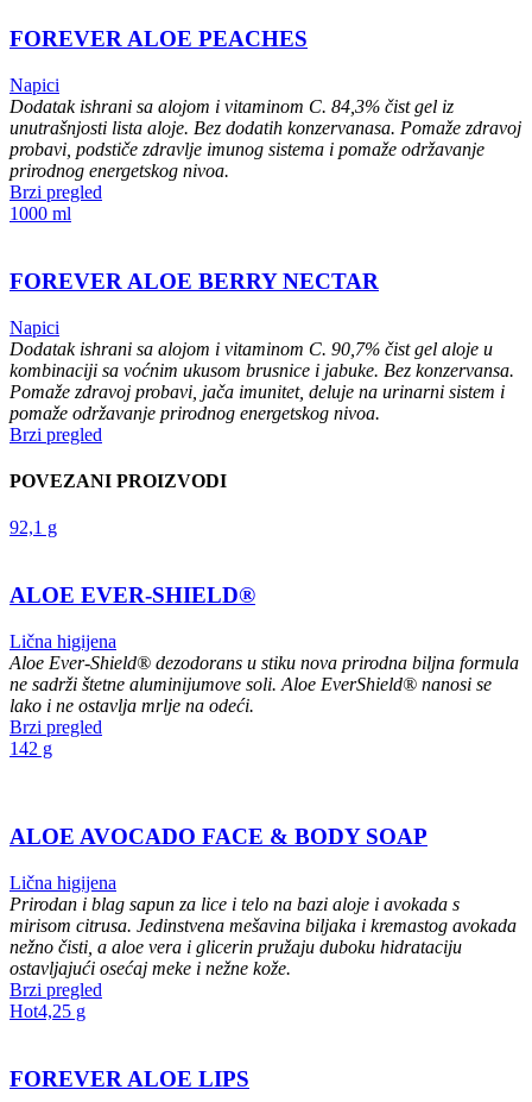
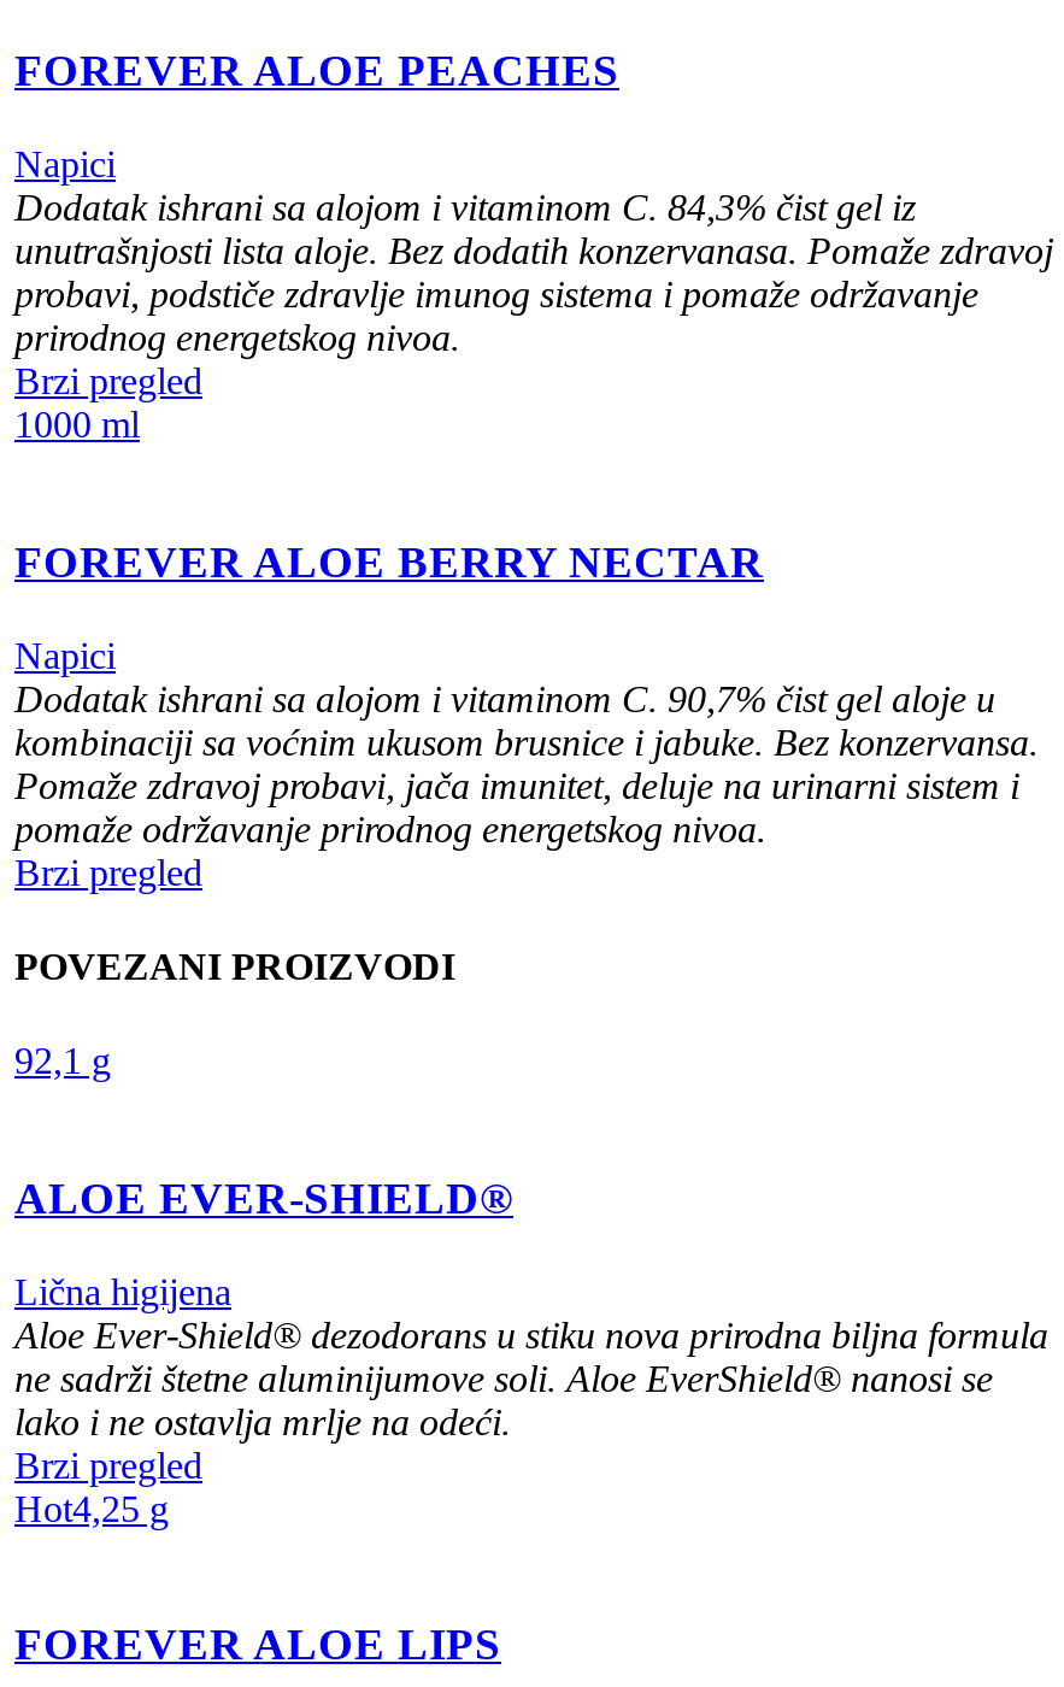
- 142 g

- ALOE AVOCADO FACE & BODY SOAP
- Lična higijena
- Prirodan i blag sapun za lice i telo na bazi aloje i avokada s
- mirisom citrusa. Jedinstvena mešavina biljaka i kremastog avokada
- nežno čisti, a aloe vera i glicerin pružaju duboku hidrataciju
- ostavljajući osećaj meke i nežne kože.
- Brzi pregled
